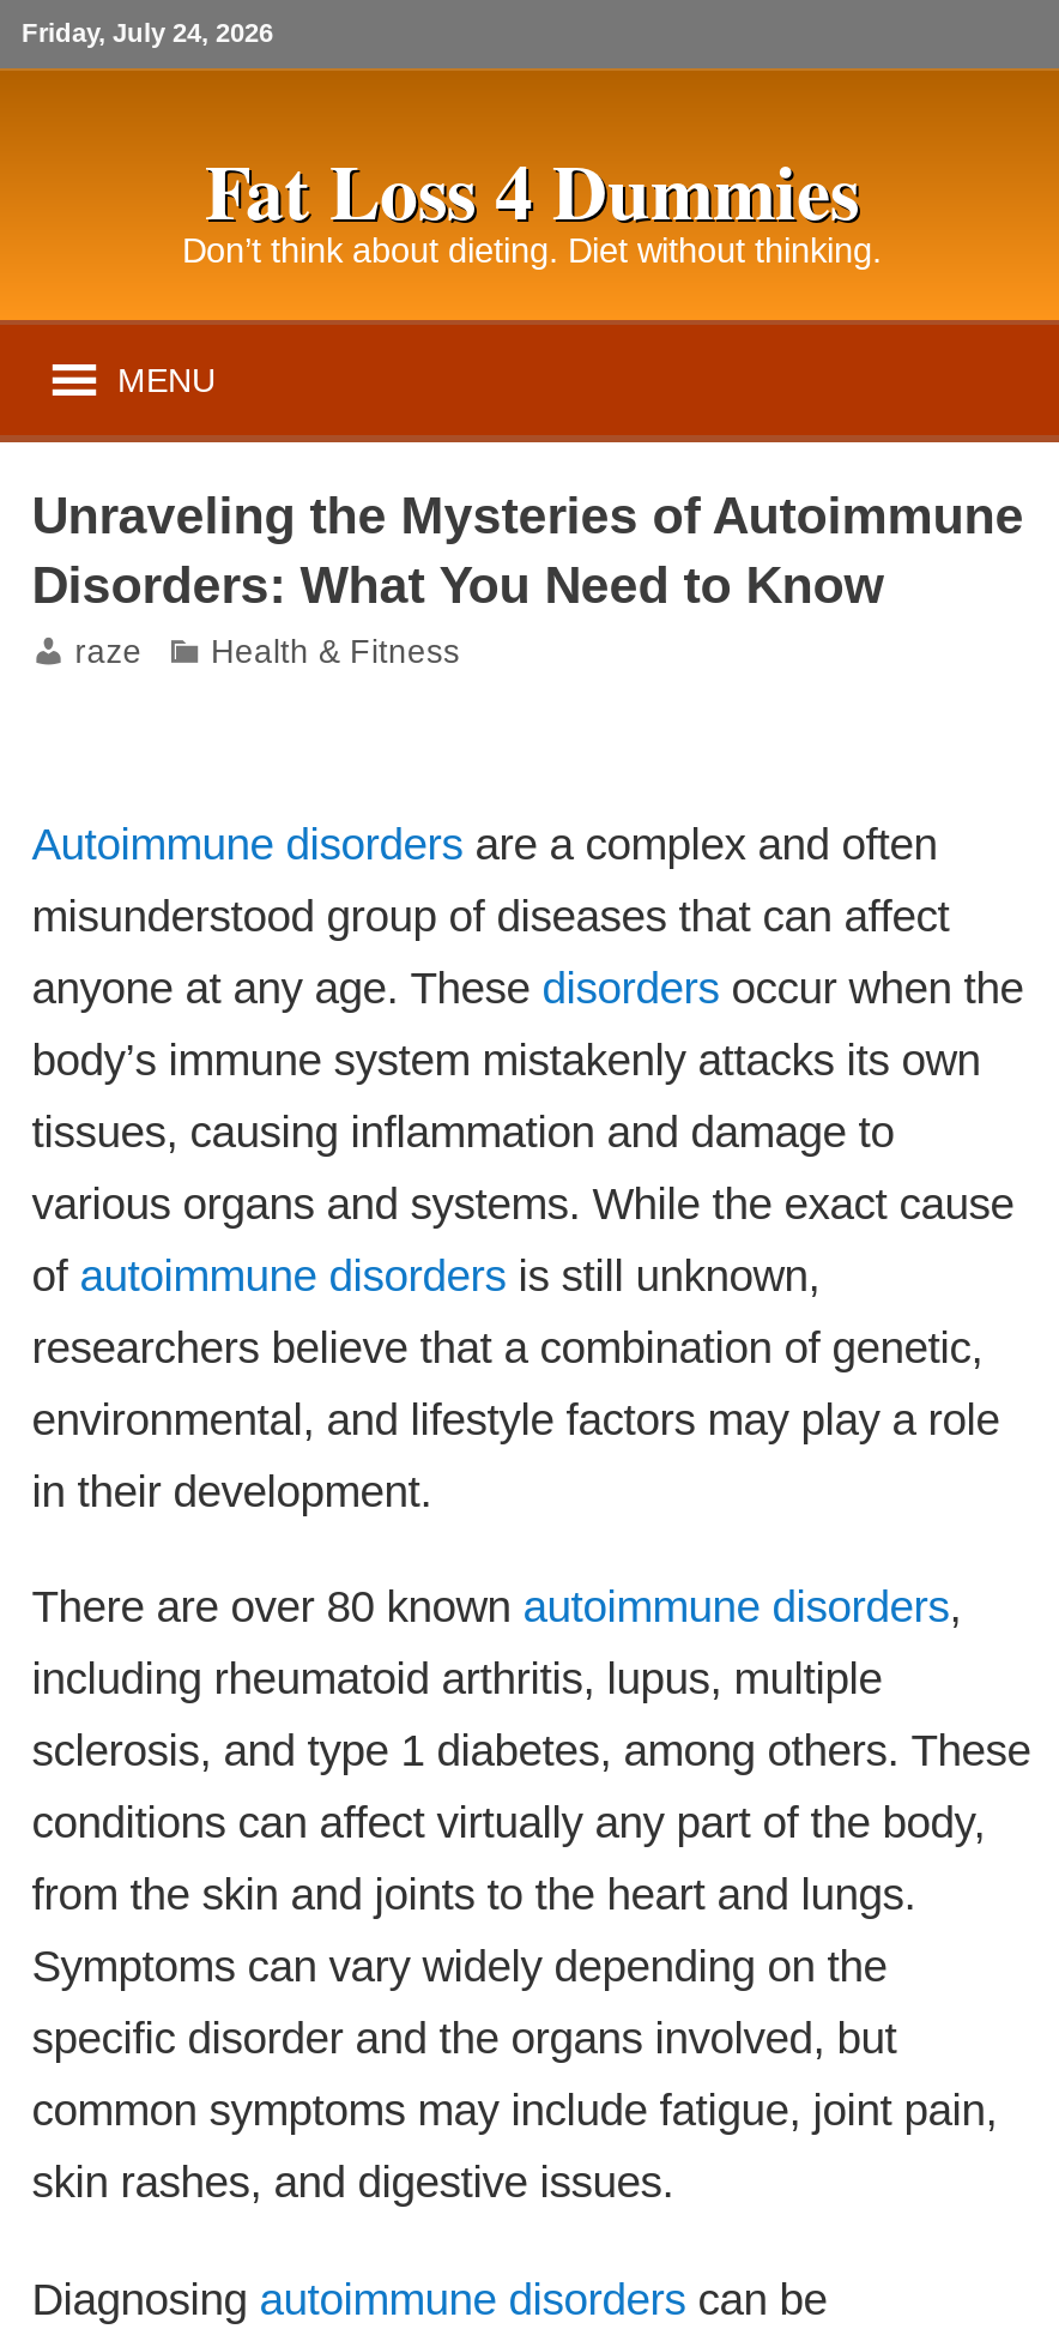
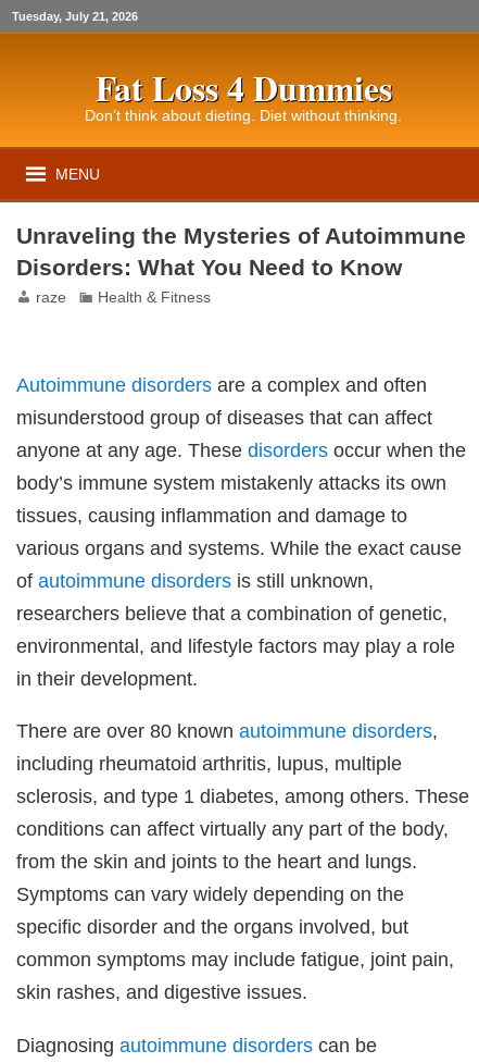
- Friday, July 24, 2026
+ Tuesday, July 21, 2026
